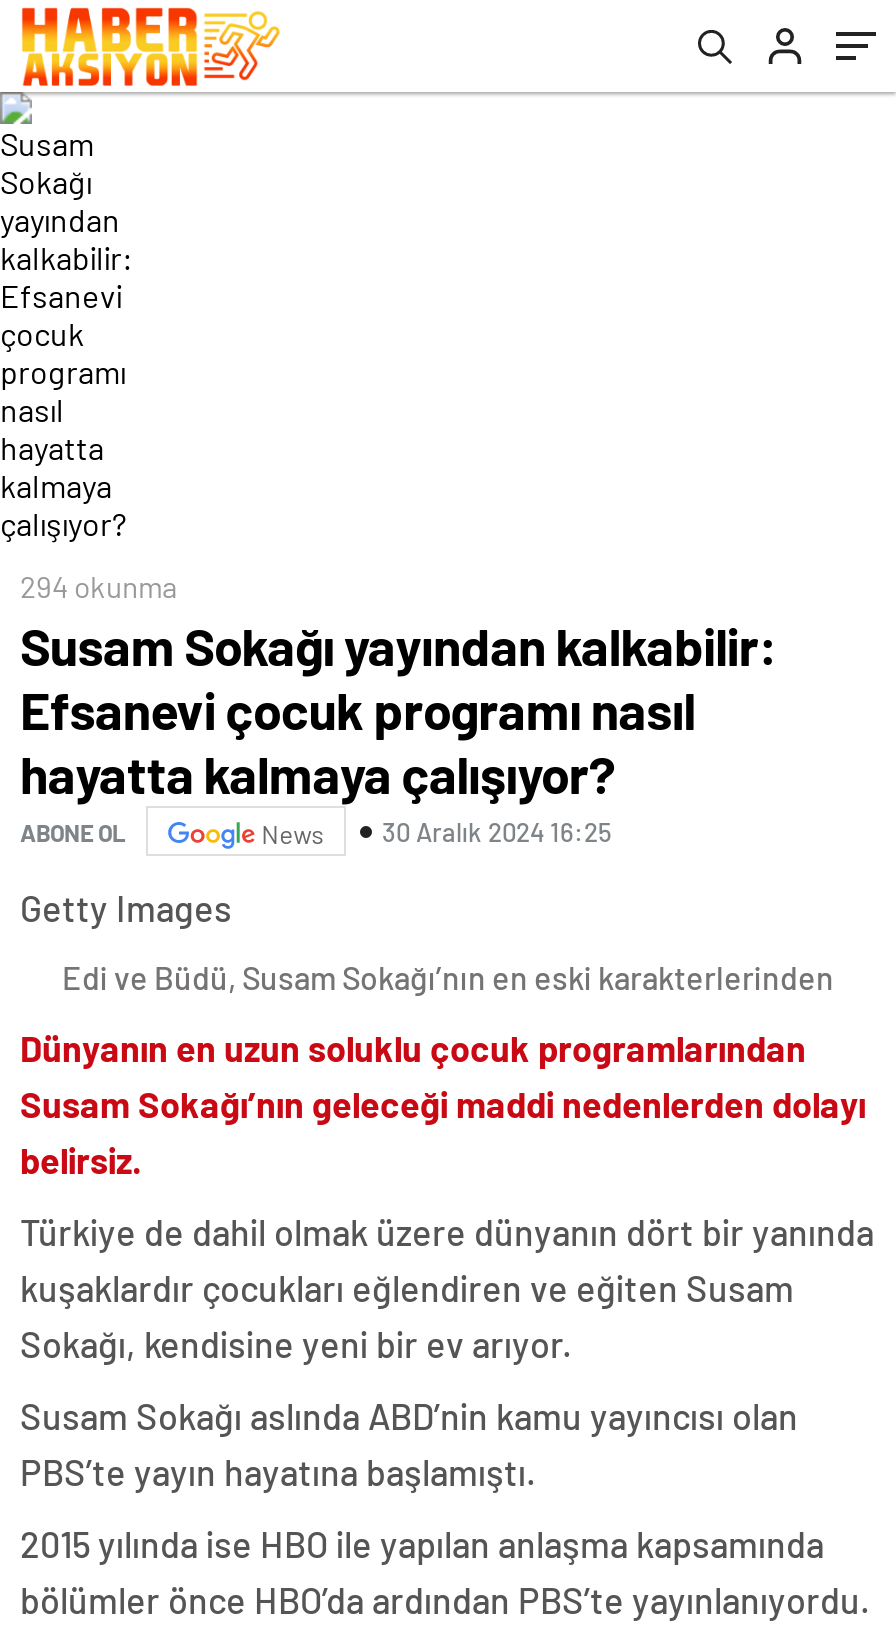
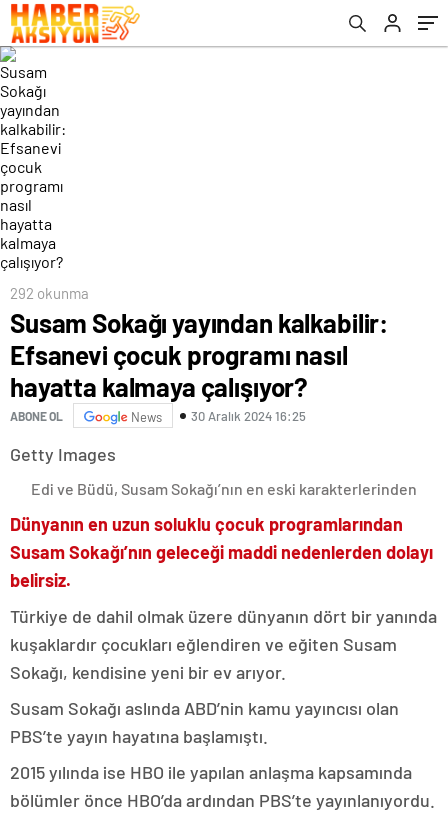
- 294 okunma
+ 292 okunma
